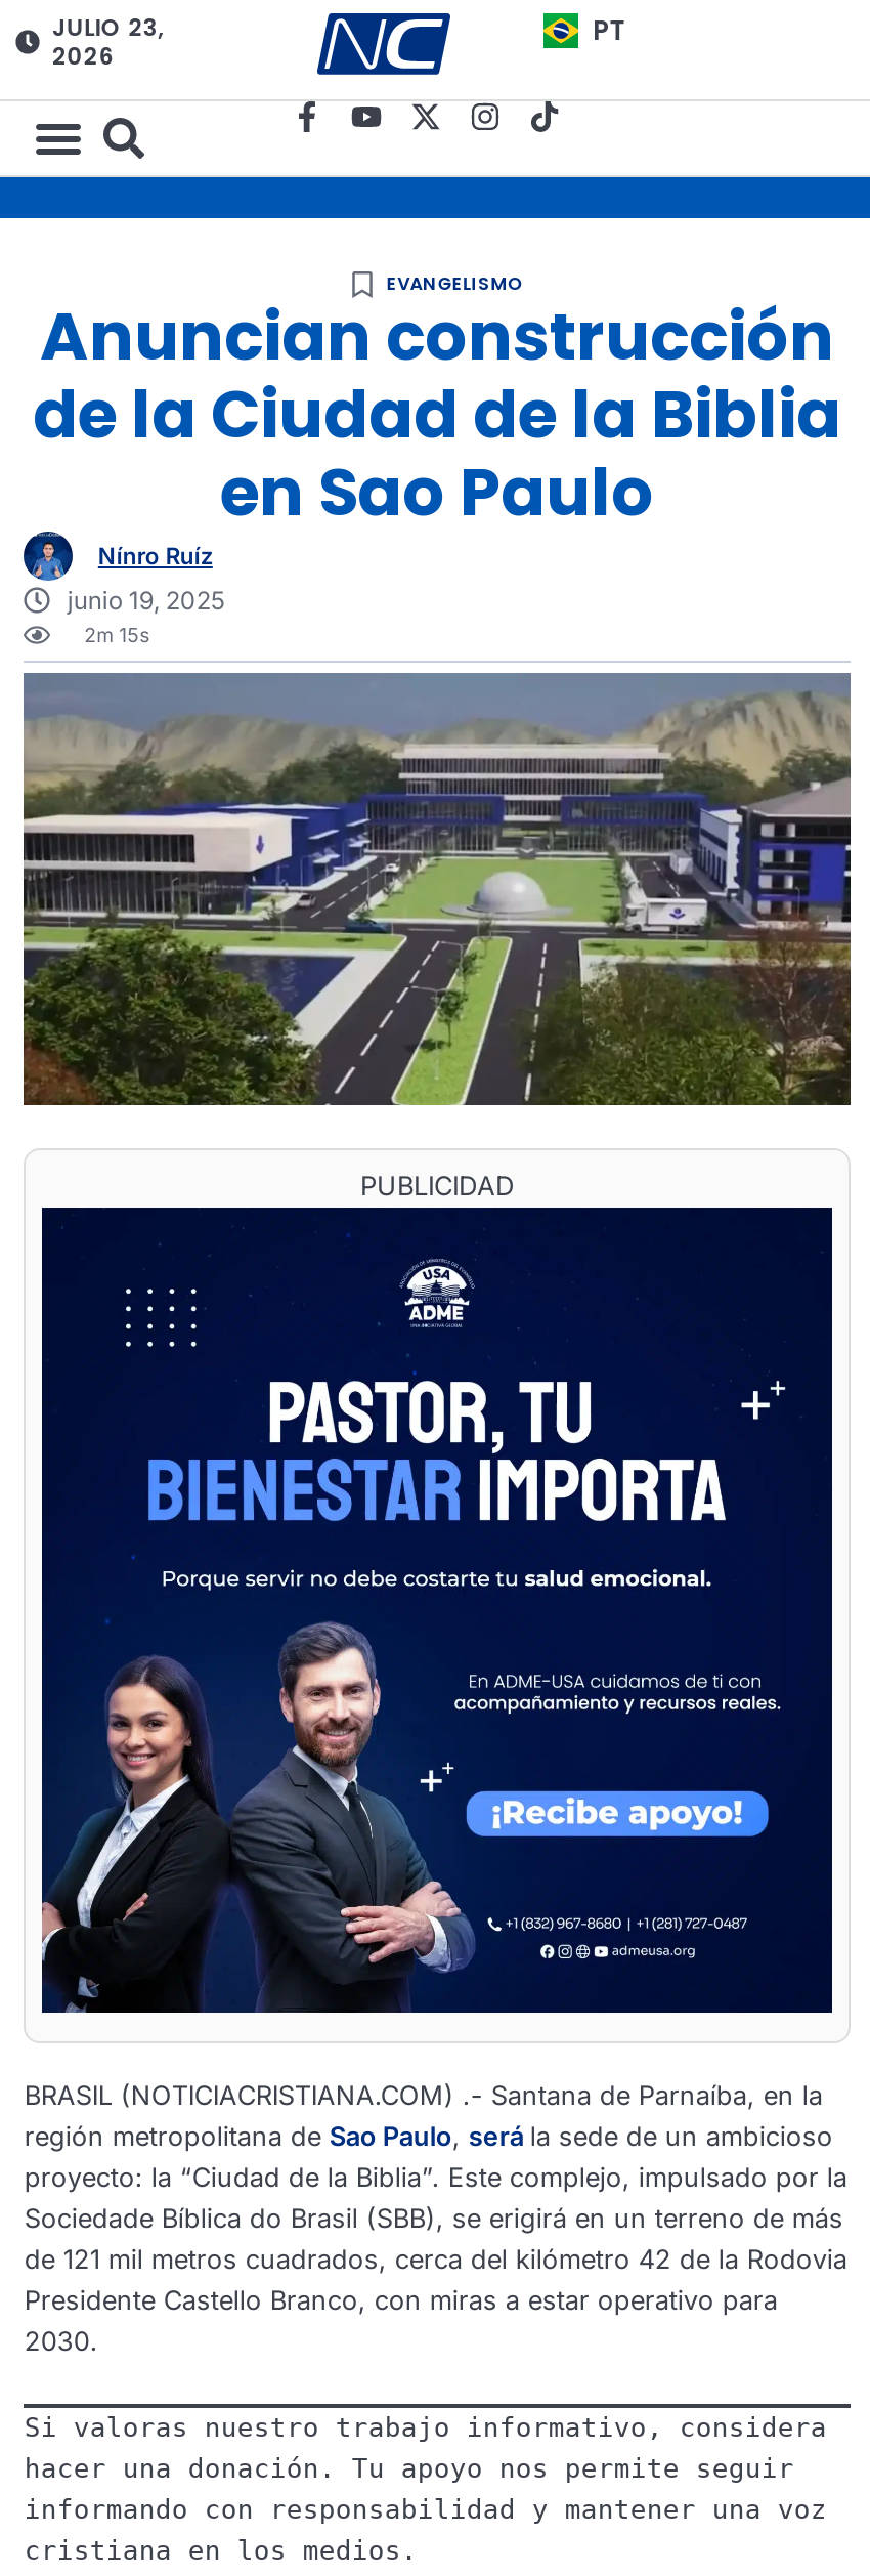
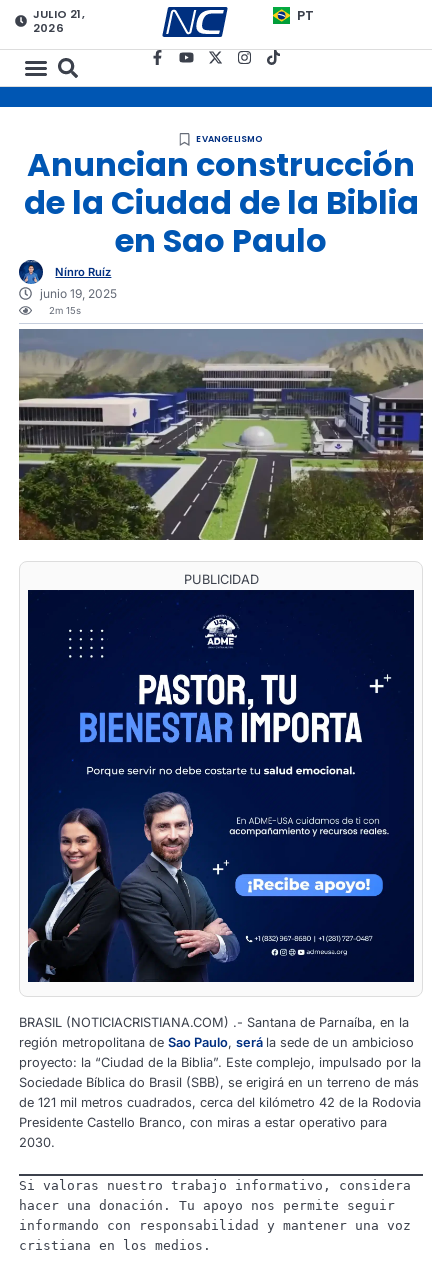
- JULIO 23,
+ JULIO 21,
